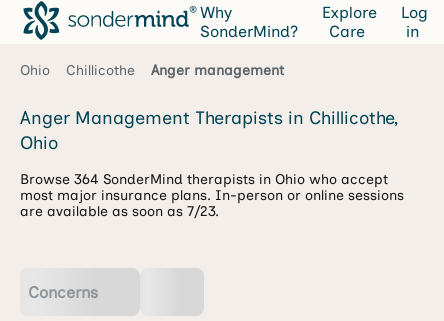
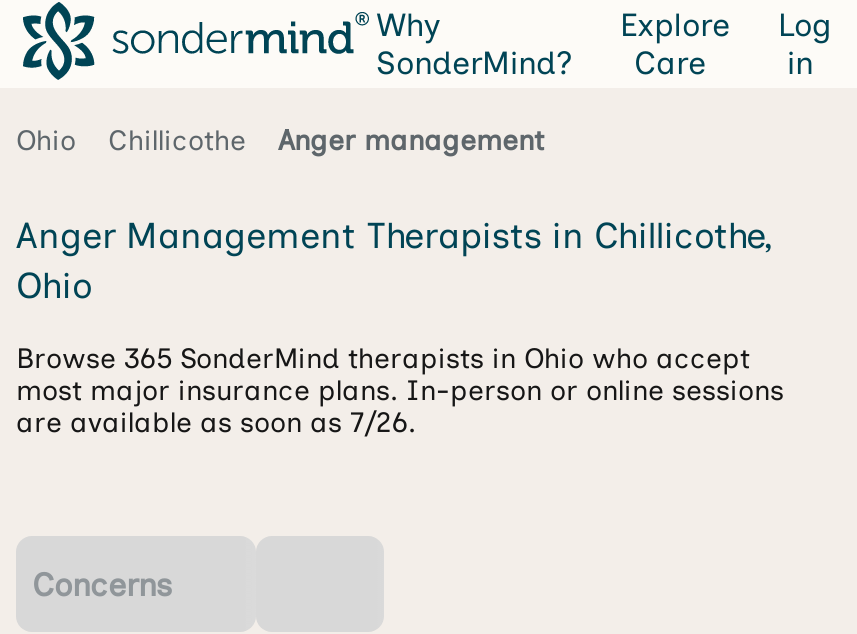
- Browse 364 SonderMind therapists in Ohio who accept
+ Browse 365 SonderMind therapists in Ohio who accept

- are available as soon as 7/23.
+ are available as soon as 7/26.
